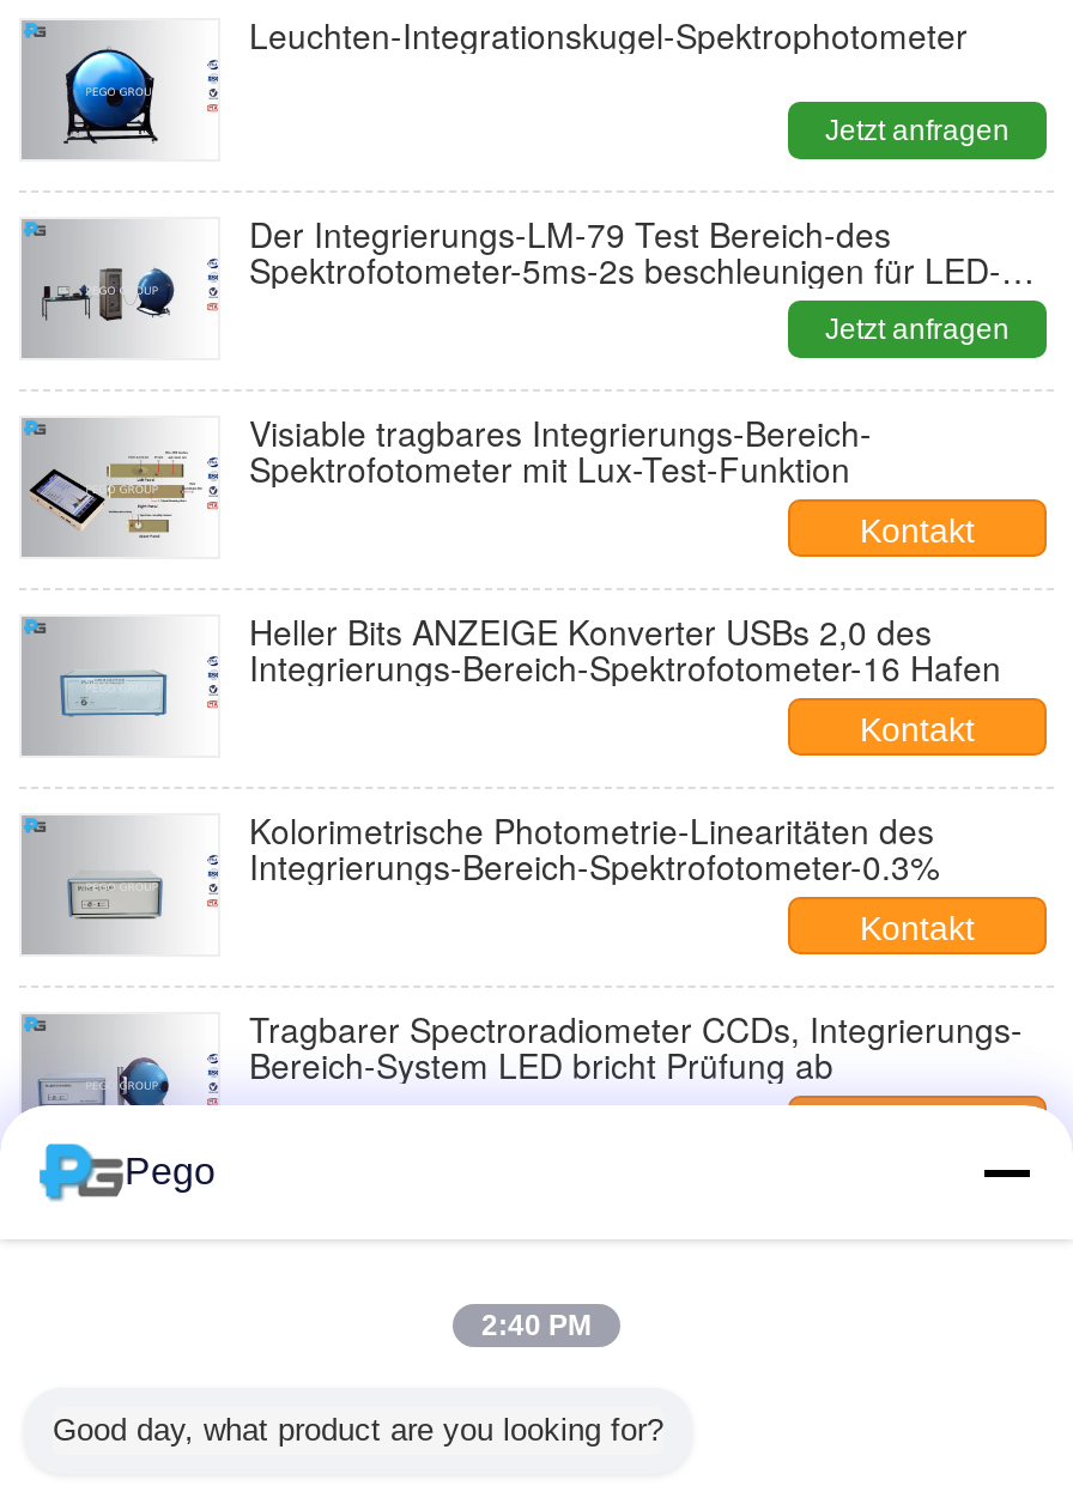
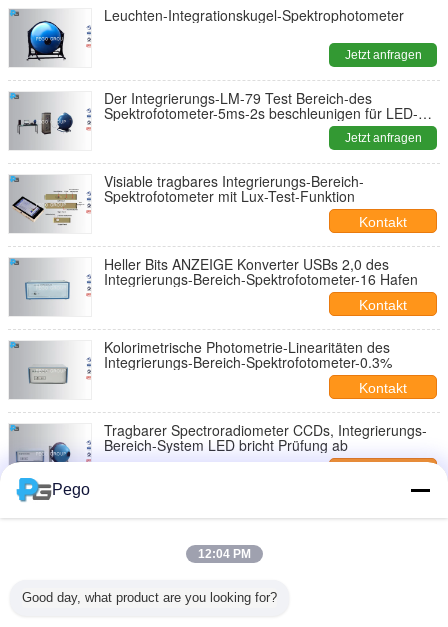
- 2:40 PM
+ 12:04 PM
